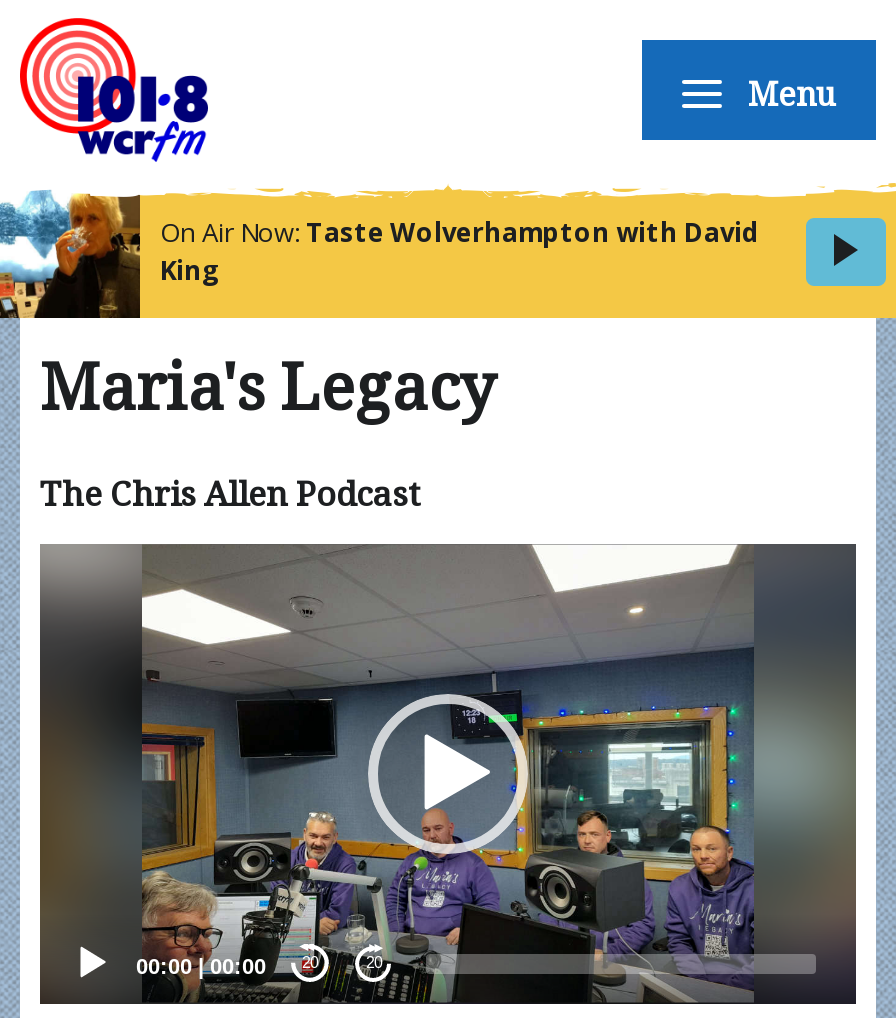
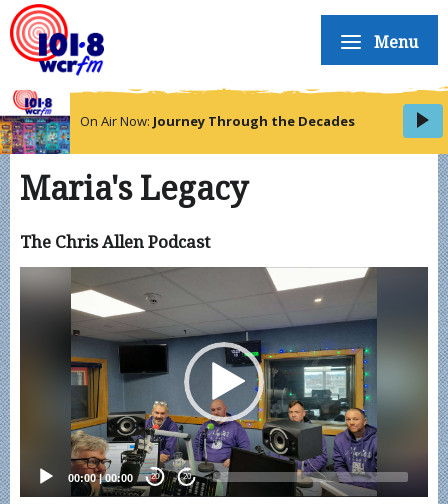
- [image]
- On Air Now: Taste Wolverhampton with David
- King
+ [image]
+ On Air Now: Journey Through the Decades
